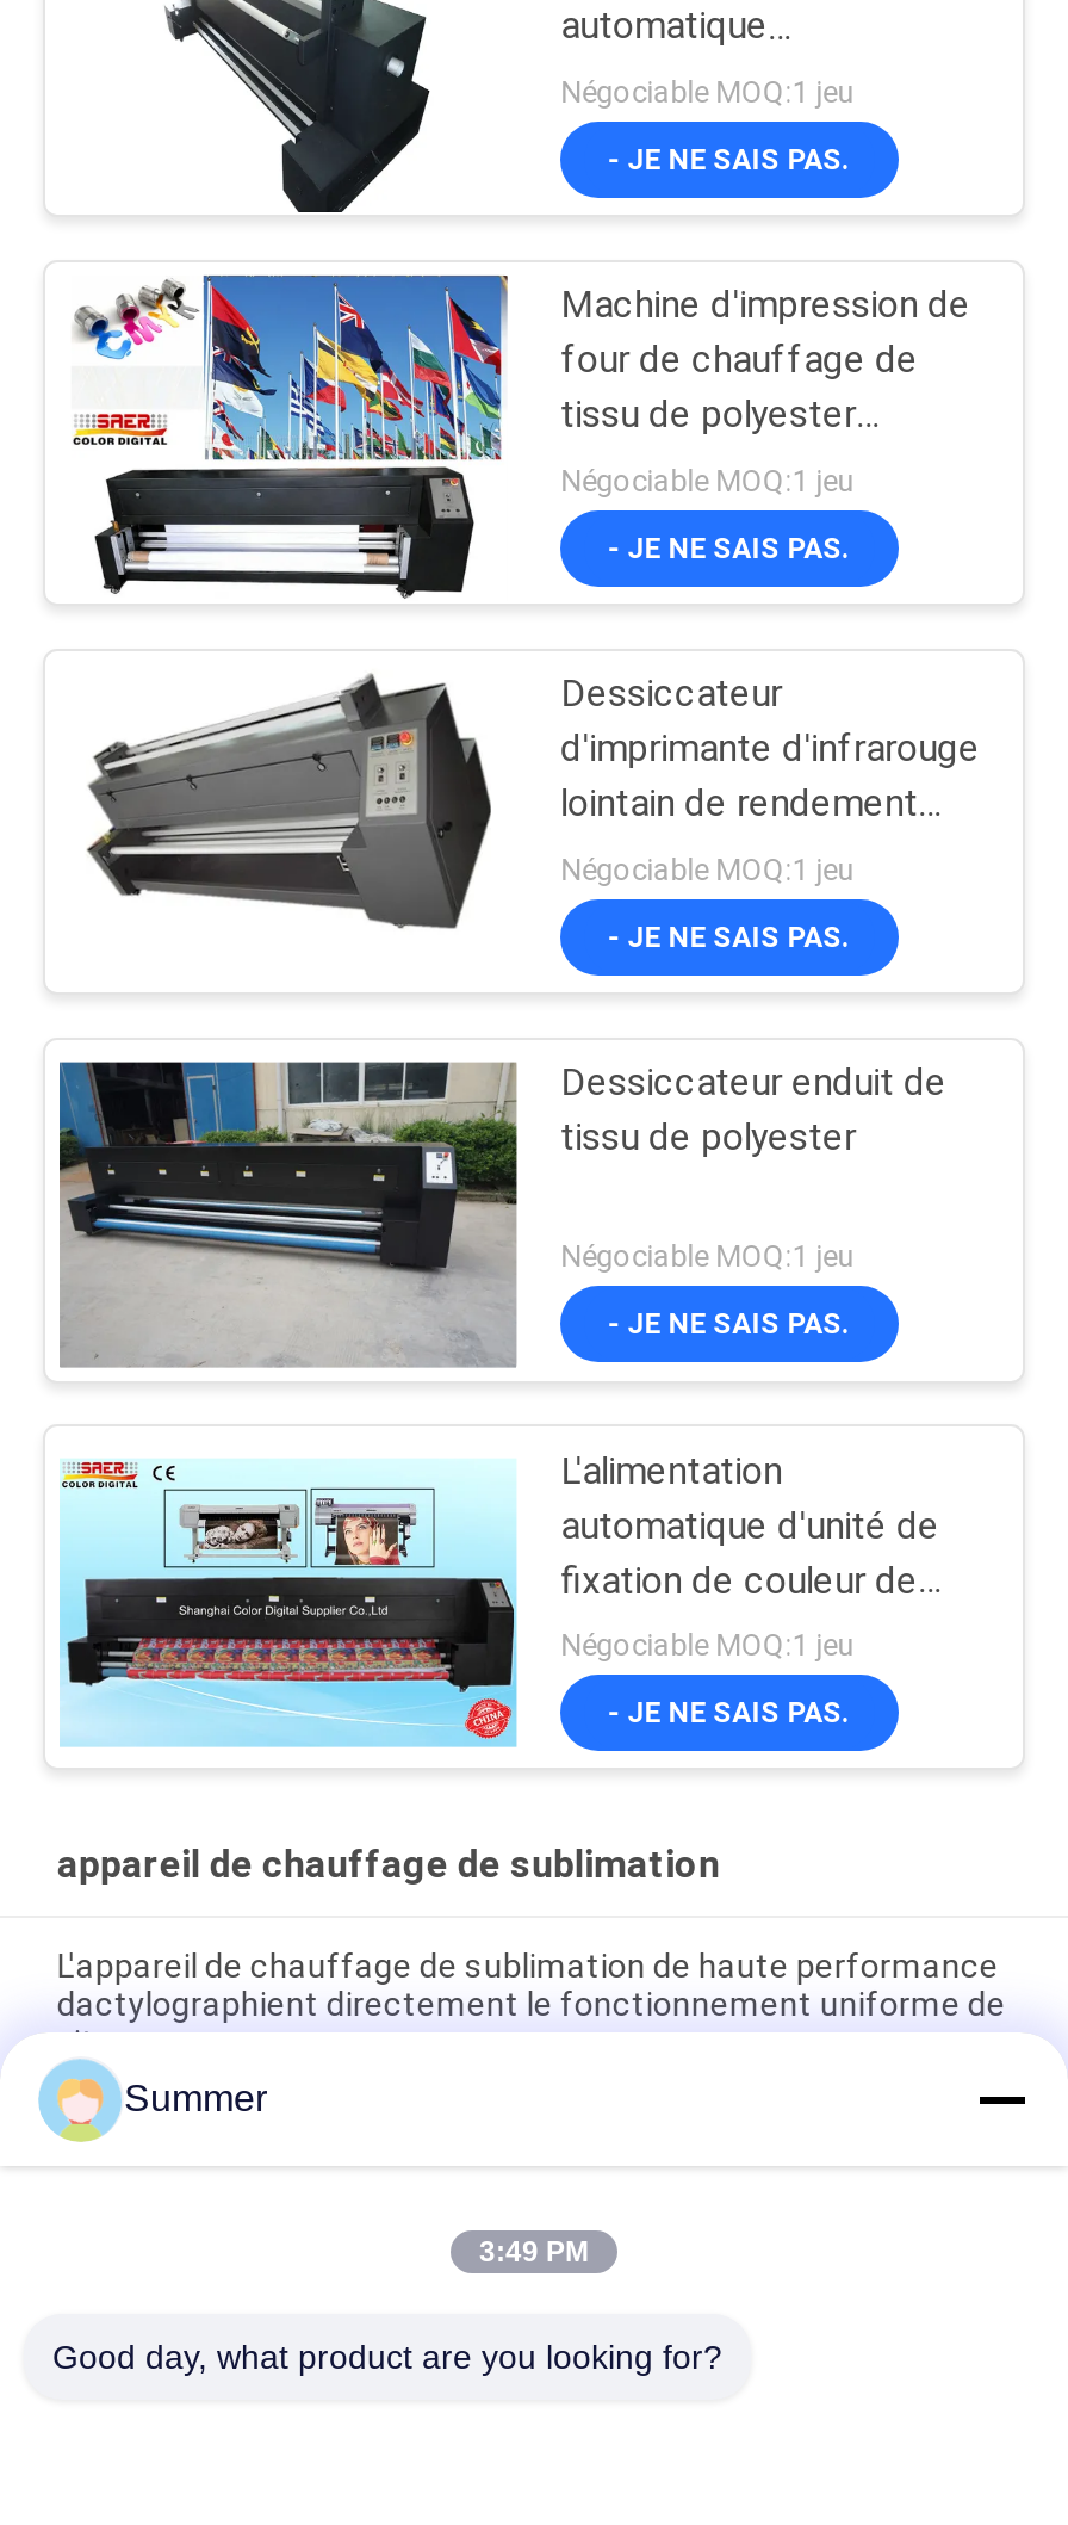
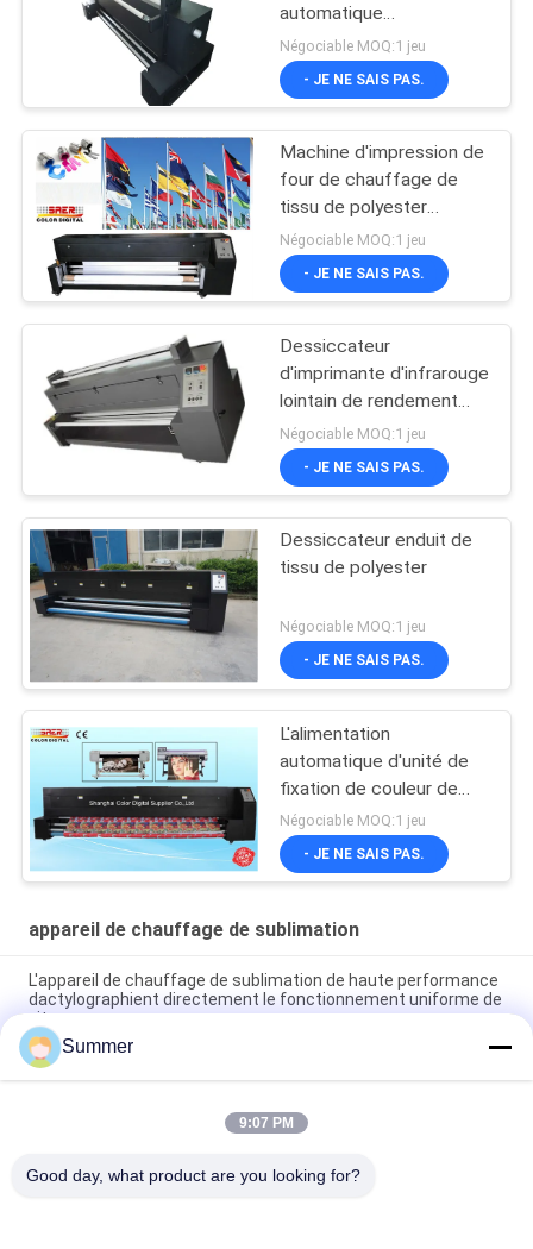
- 3:49 PM
+ 9:07 PM
